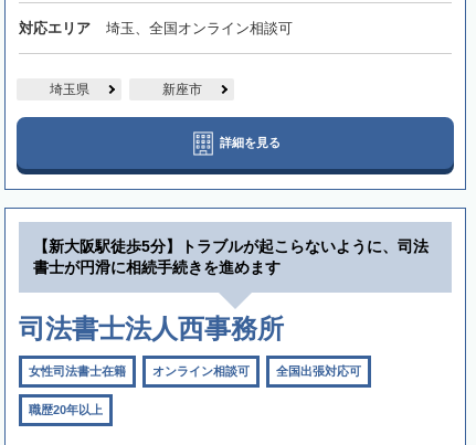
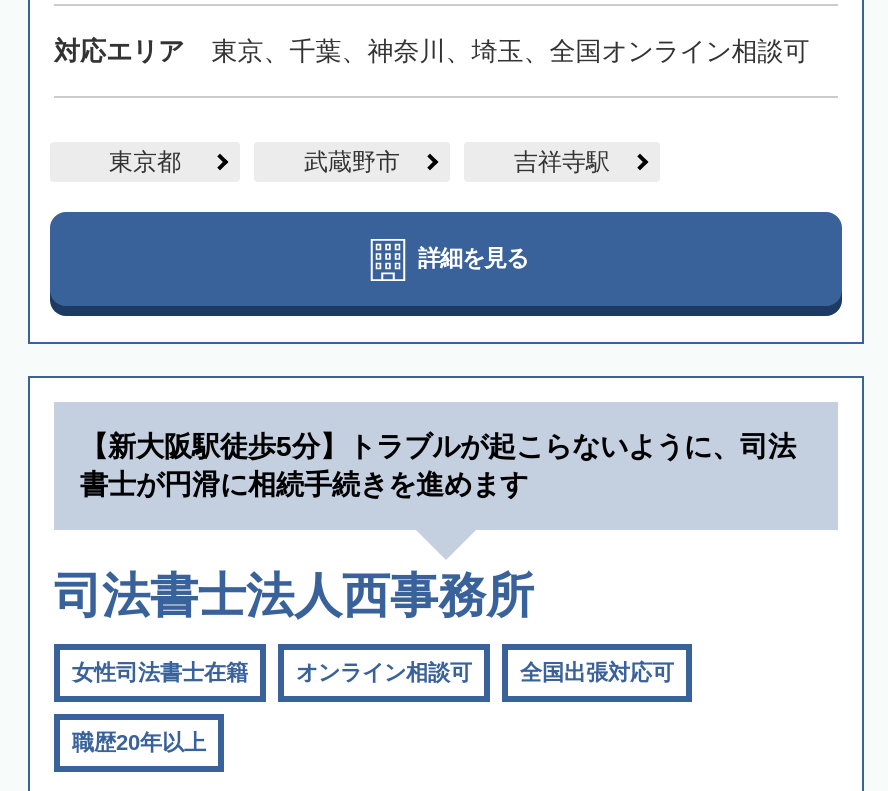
- 埼玉、全国オンライン相談可
+ 東京、千葉、神奈川、埼玉、全国オンライン相談可

- 埼玉県
- 新座市
+ 東京都
+ 武蔵野市
+ 吉祥寺駅
